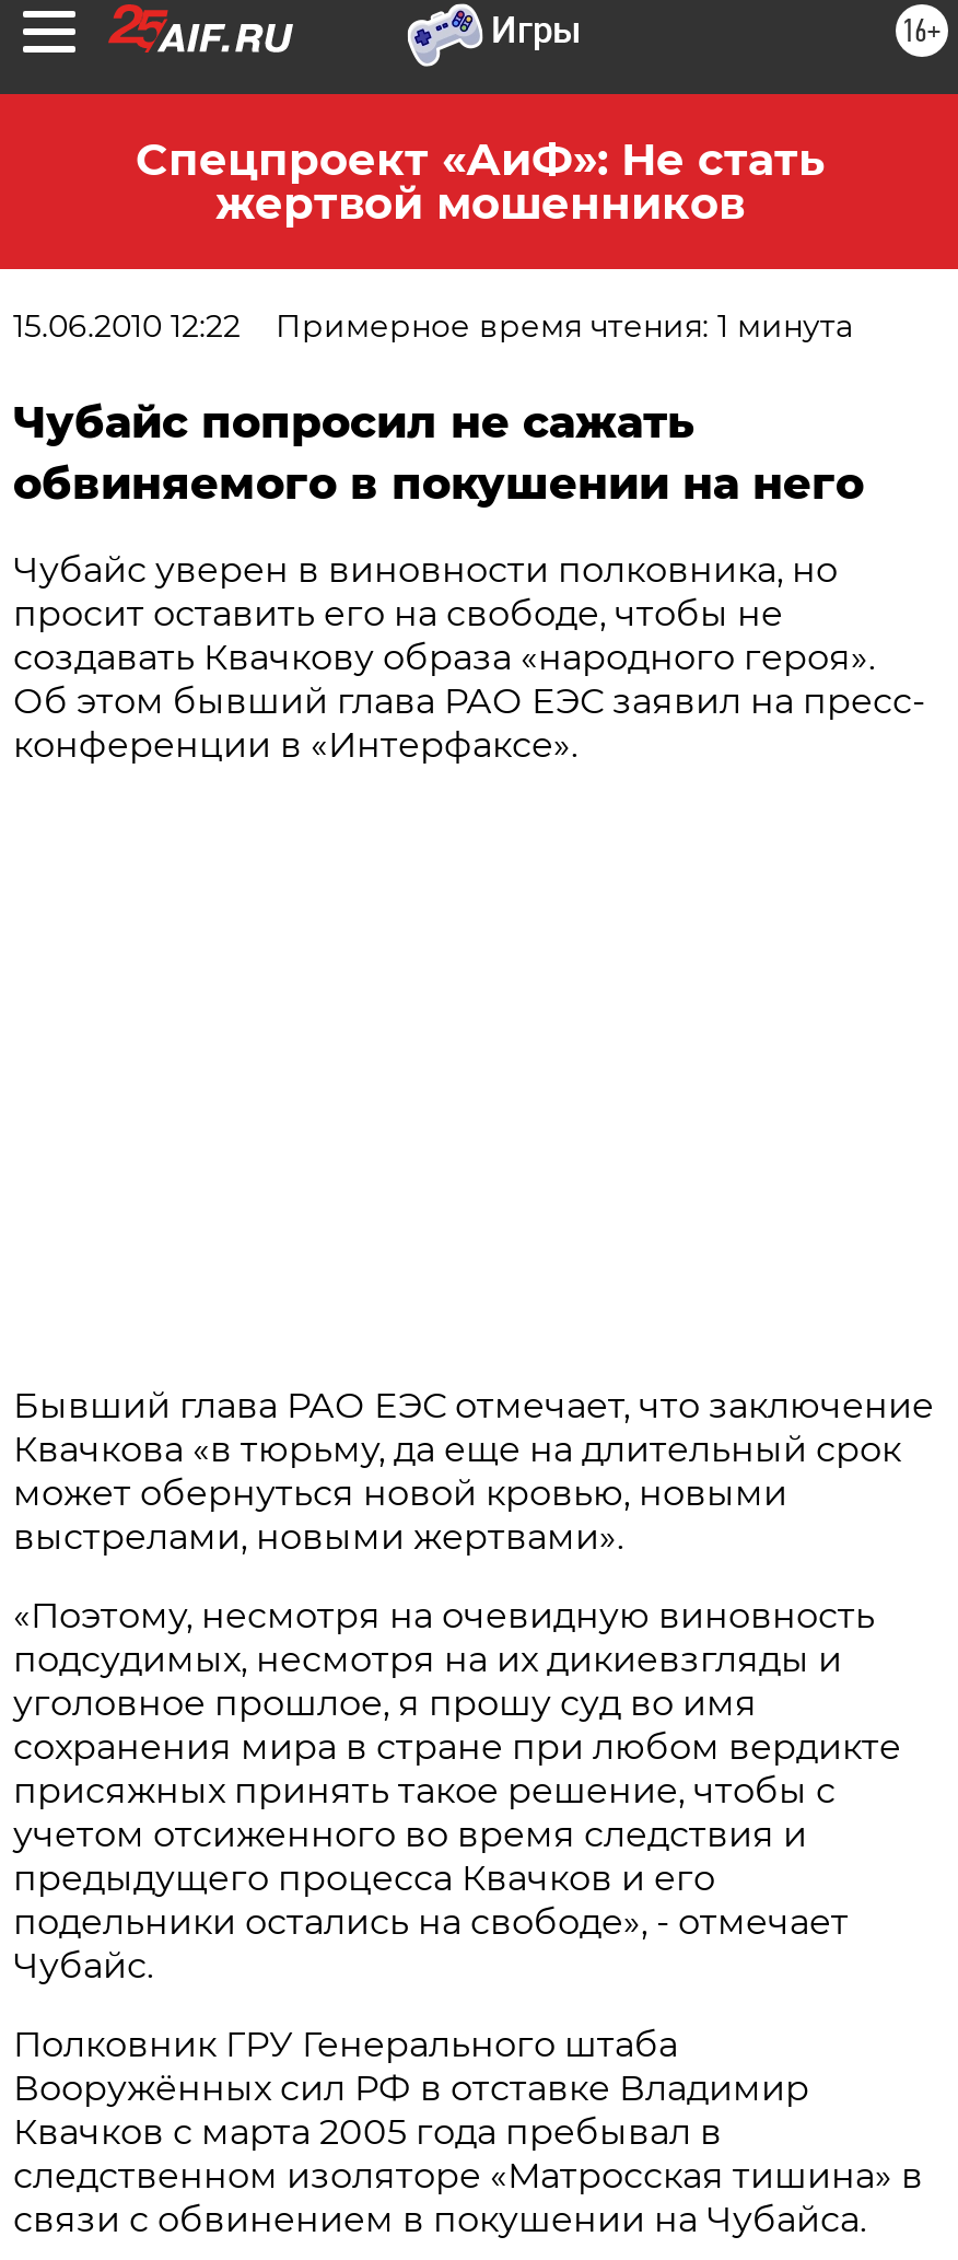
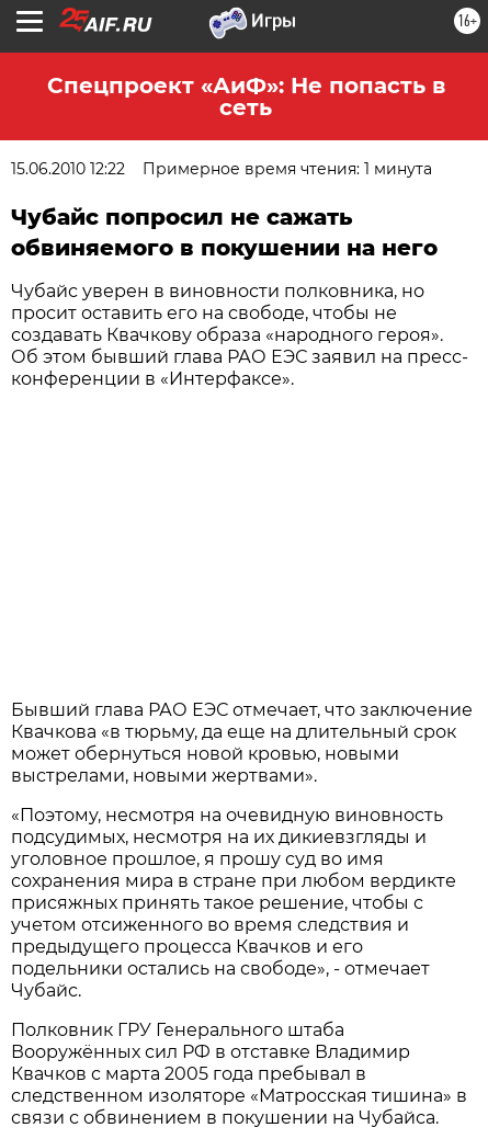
- Спецпроект «АиФ»: Не стать
- жертвой мошенников
+ Спецпроект «АиФ»: Не попасть в
+ сеть
